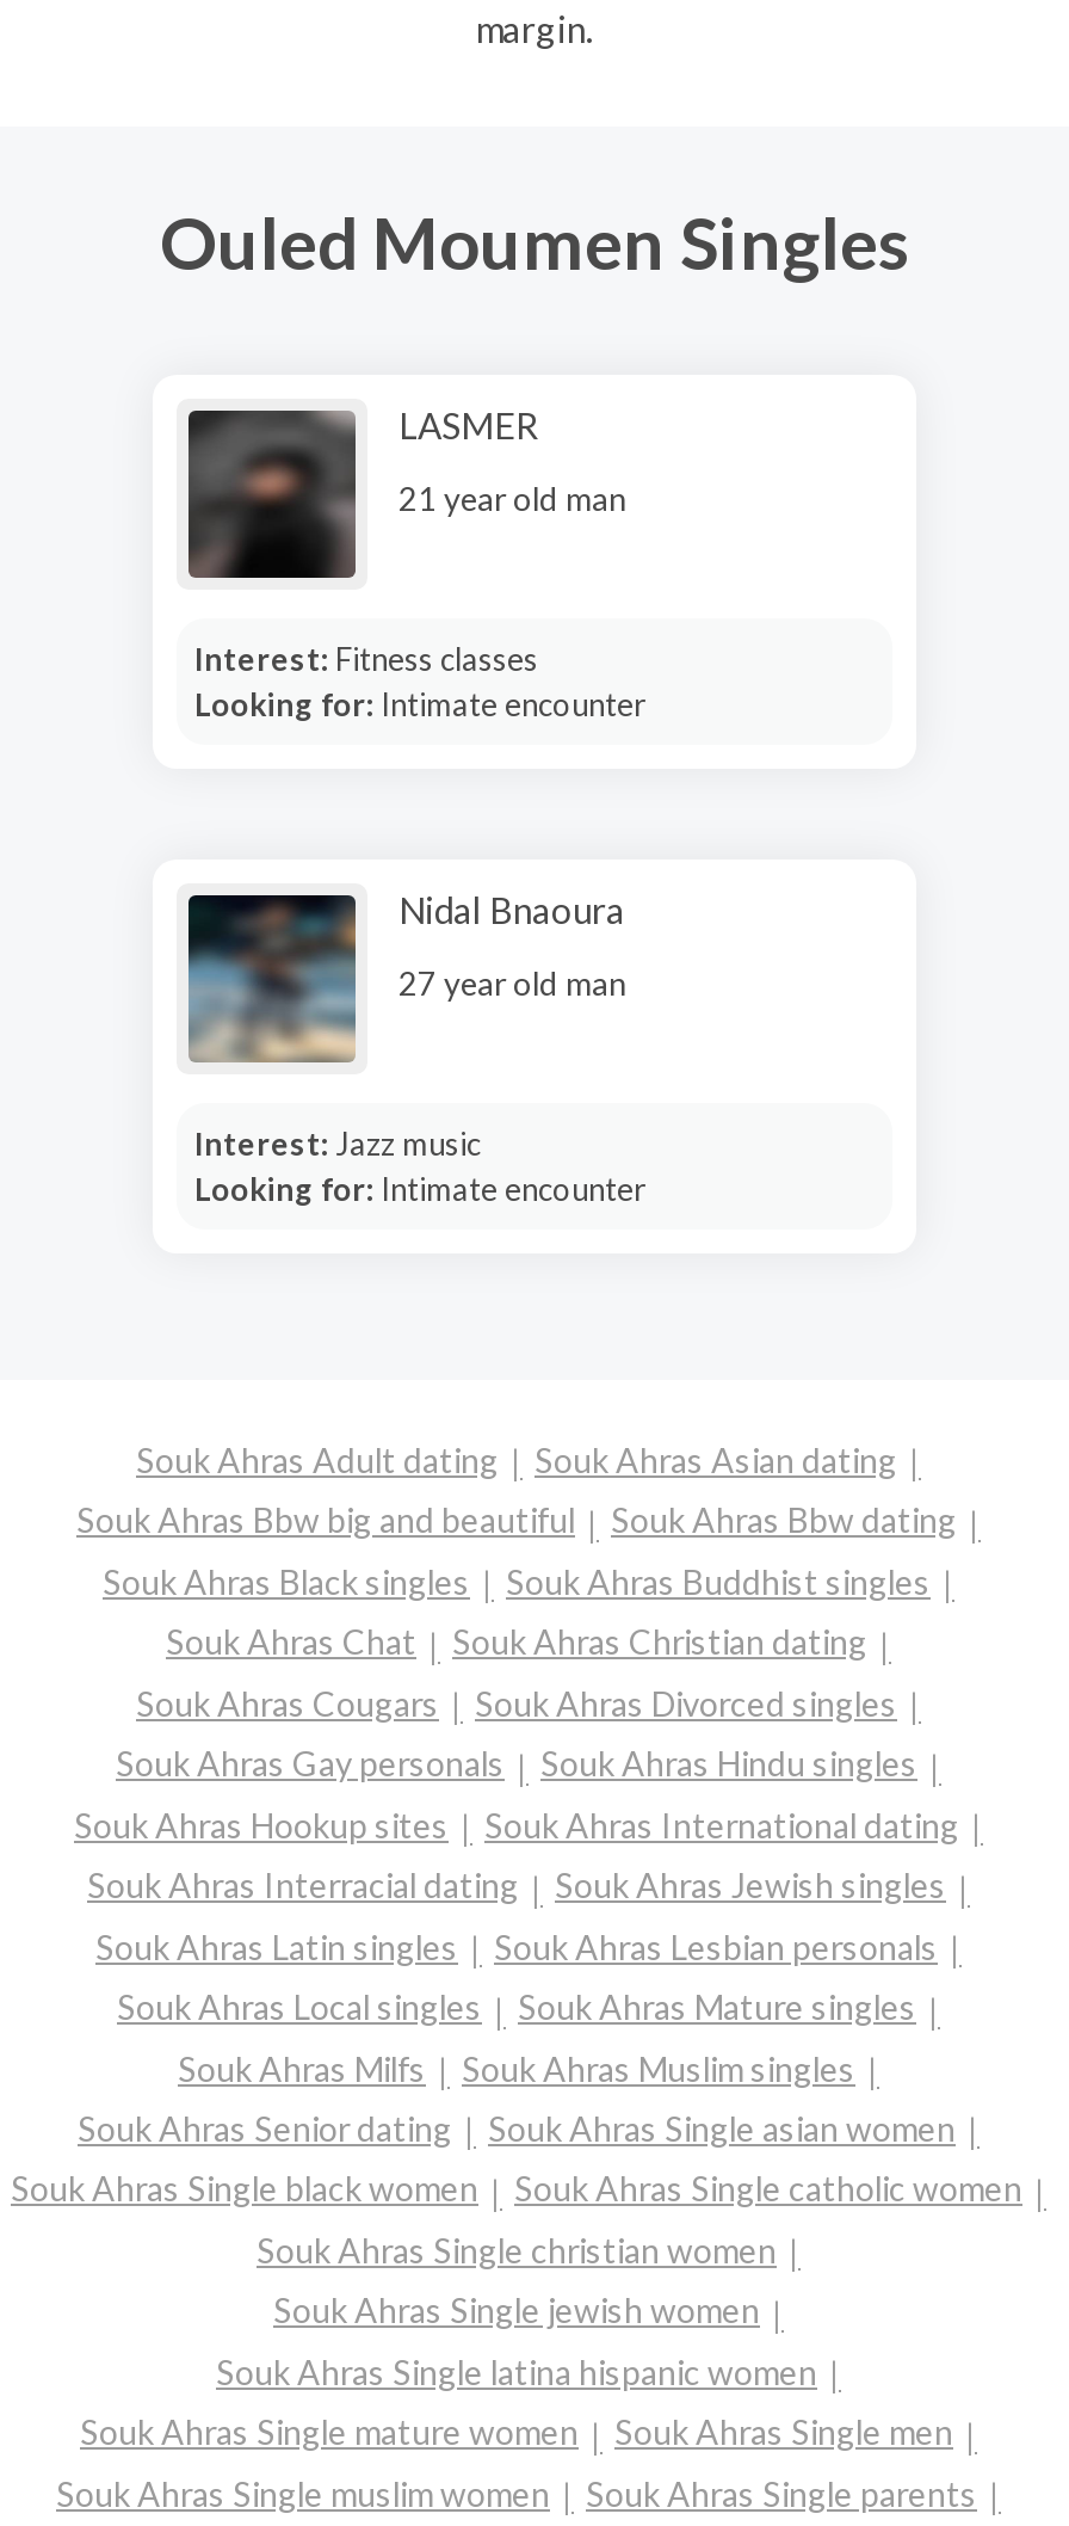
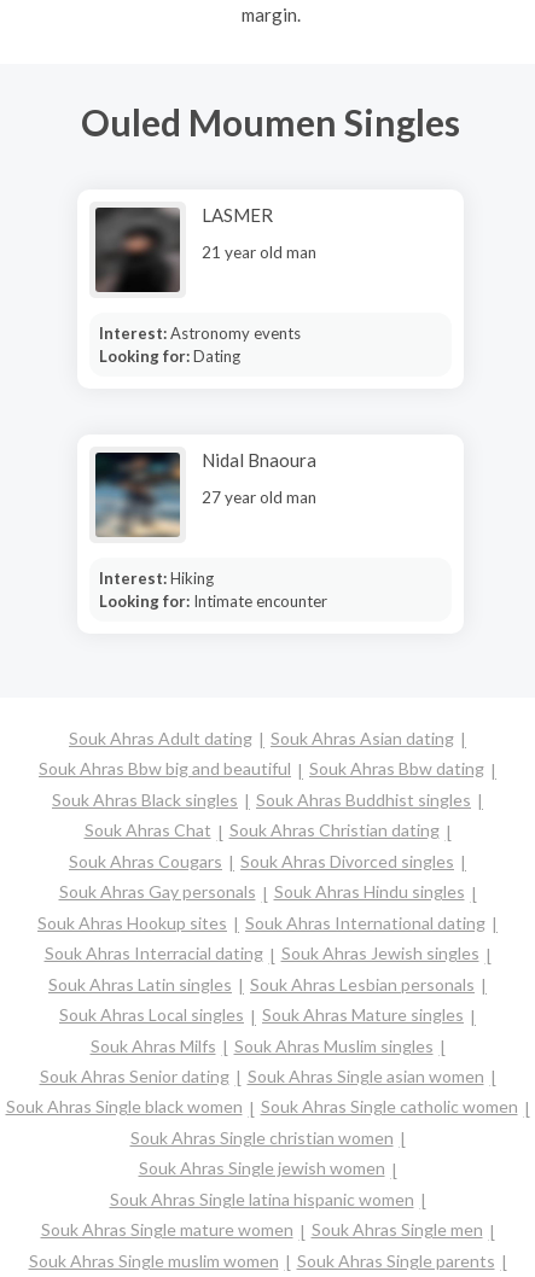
- Interest: Fitness classes
- Looking for: Intimate encounter
+ Interest: Astronomy events
+ Looking for: Dating

- Interest: Jazz music
+ Interest: Hiking
